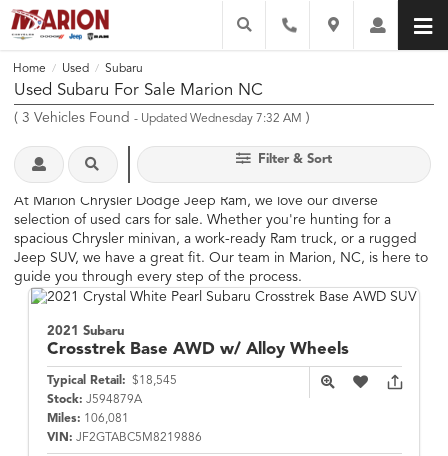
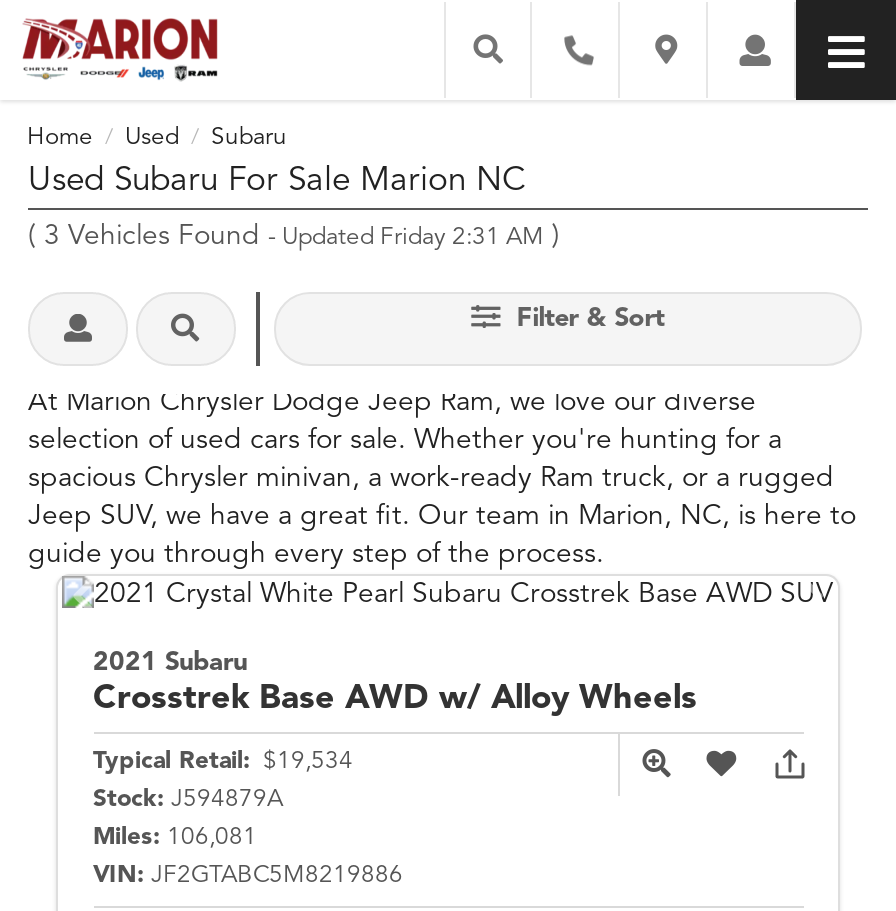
- (3 Vehicles Found - Updated Wednesday 7:32 AM)
+ (3 Vehicles Found - Updated Friday 2:31 AM)

- Typical Retail: $18,545
+ Typical Retail: $19,534
